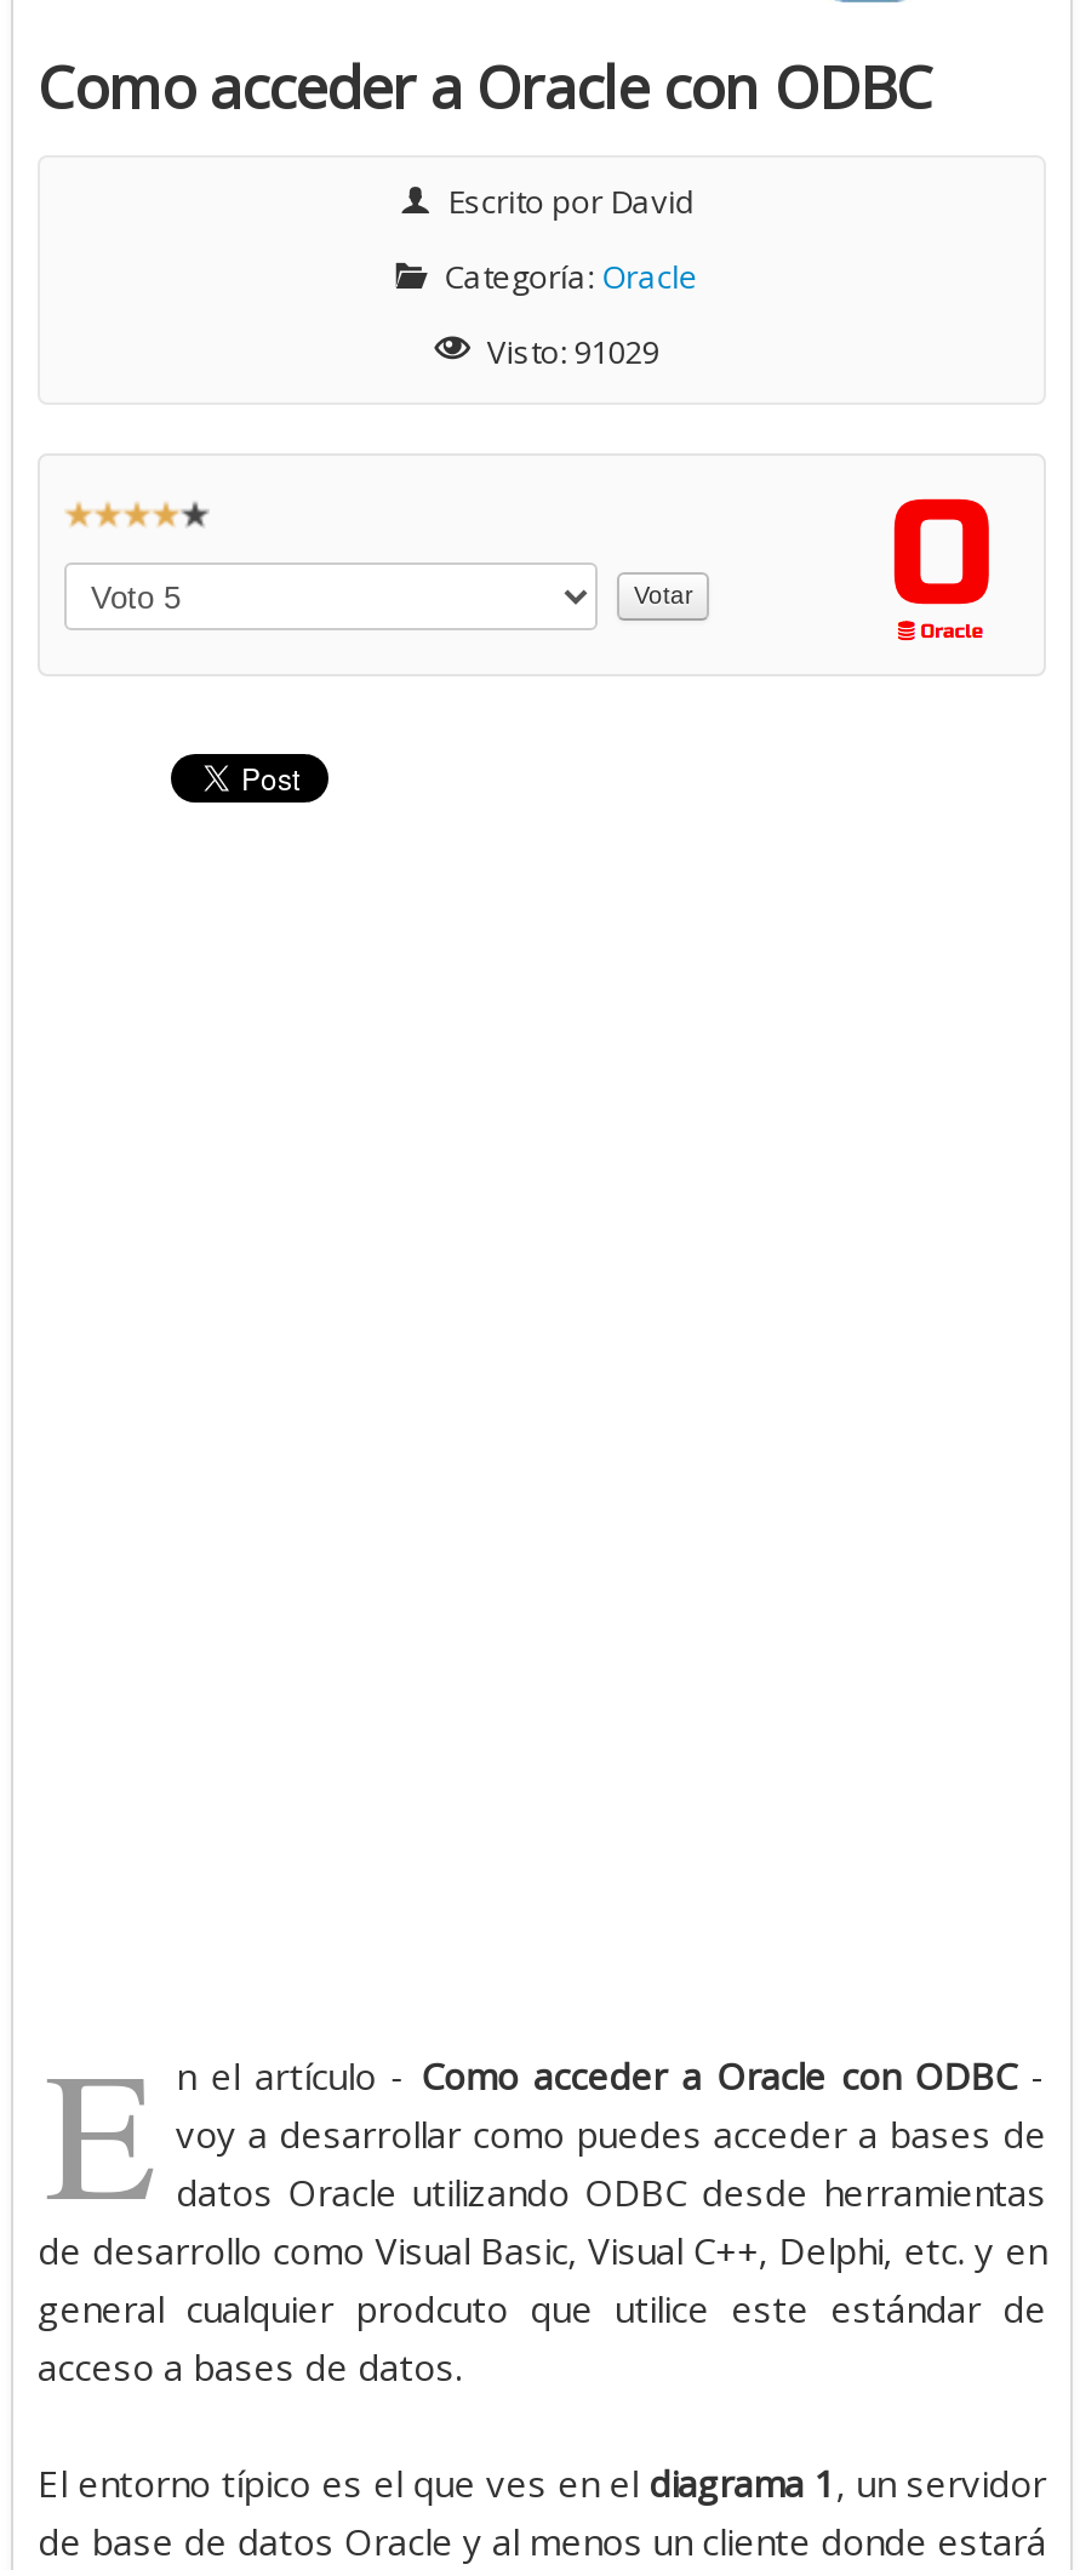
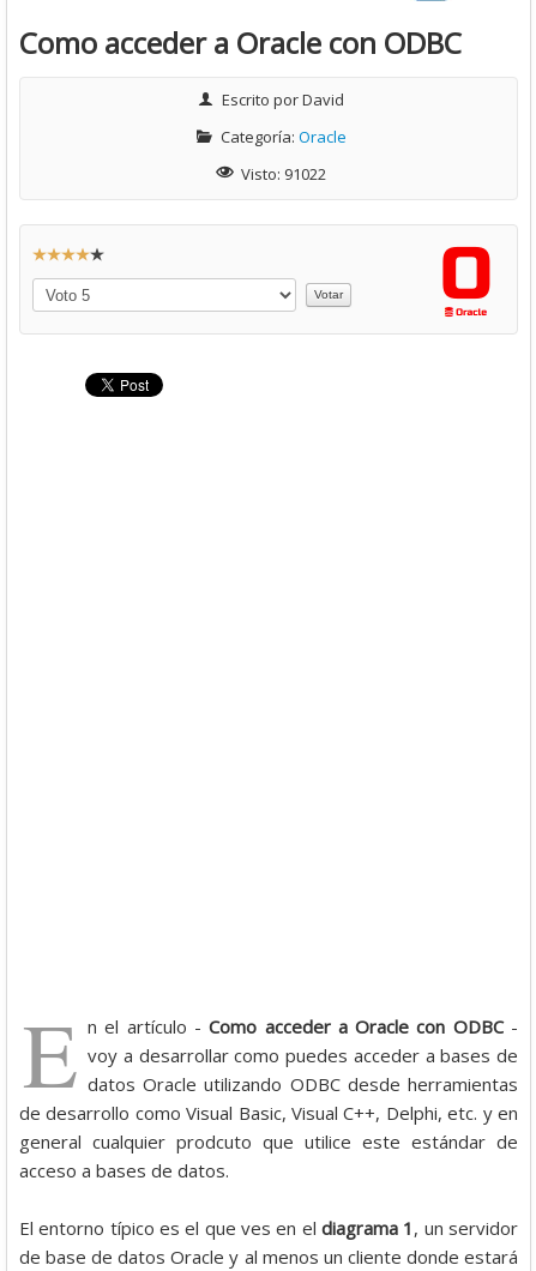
- Visto: 91029
+ Visto: 91022
